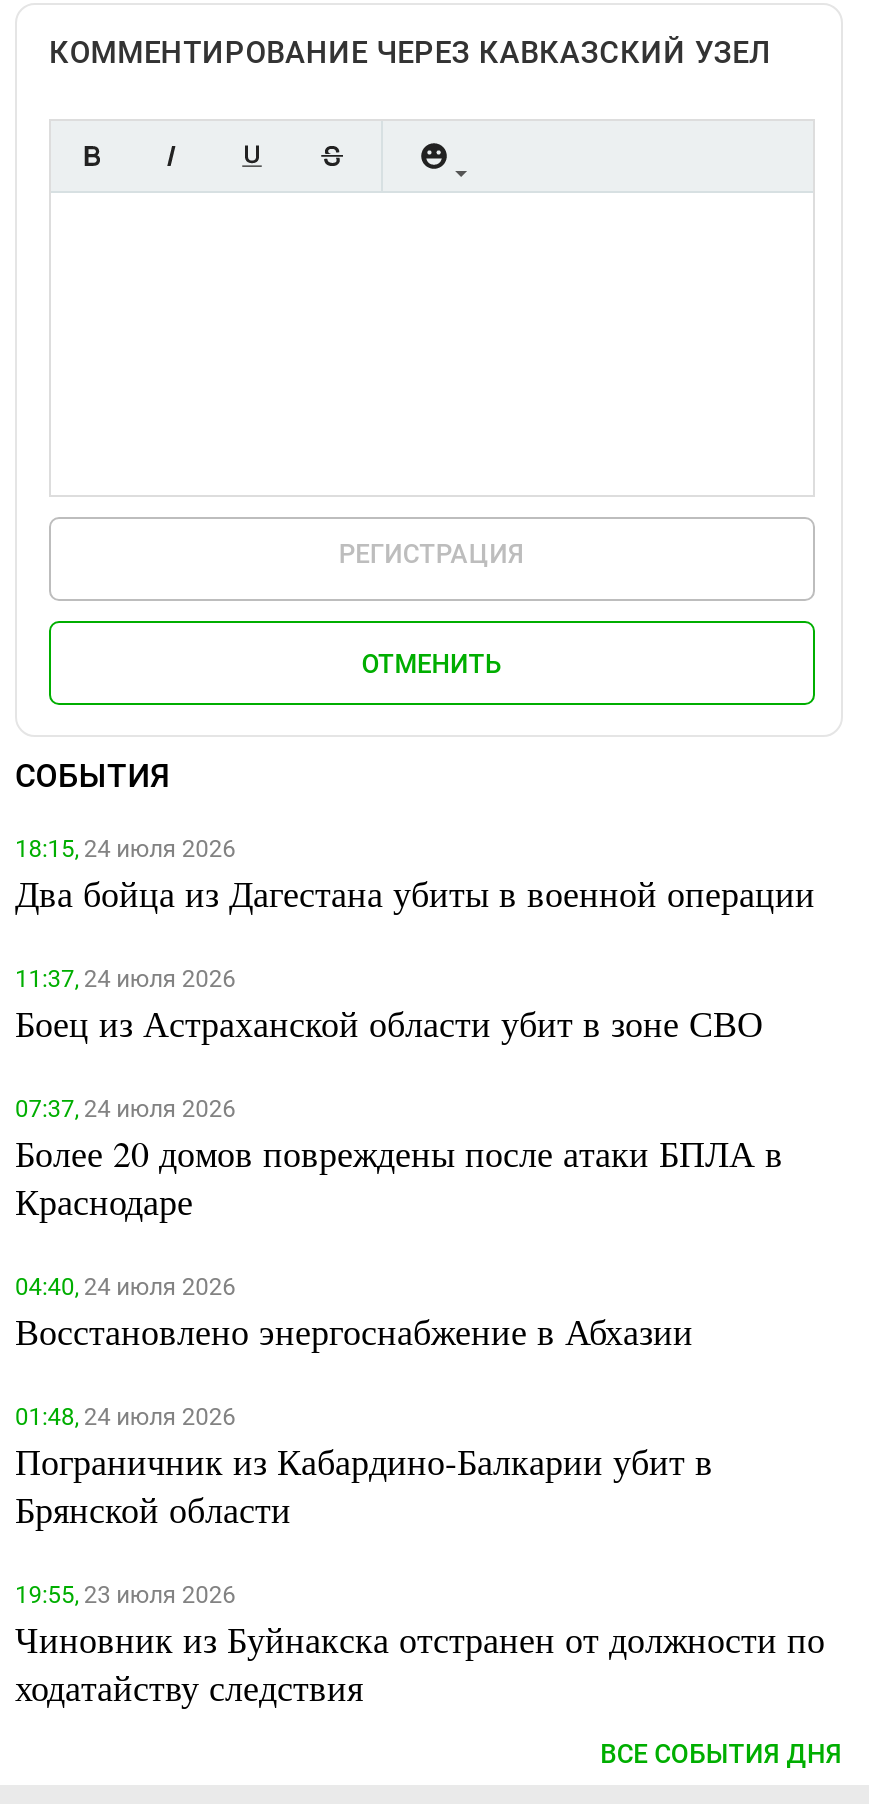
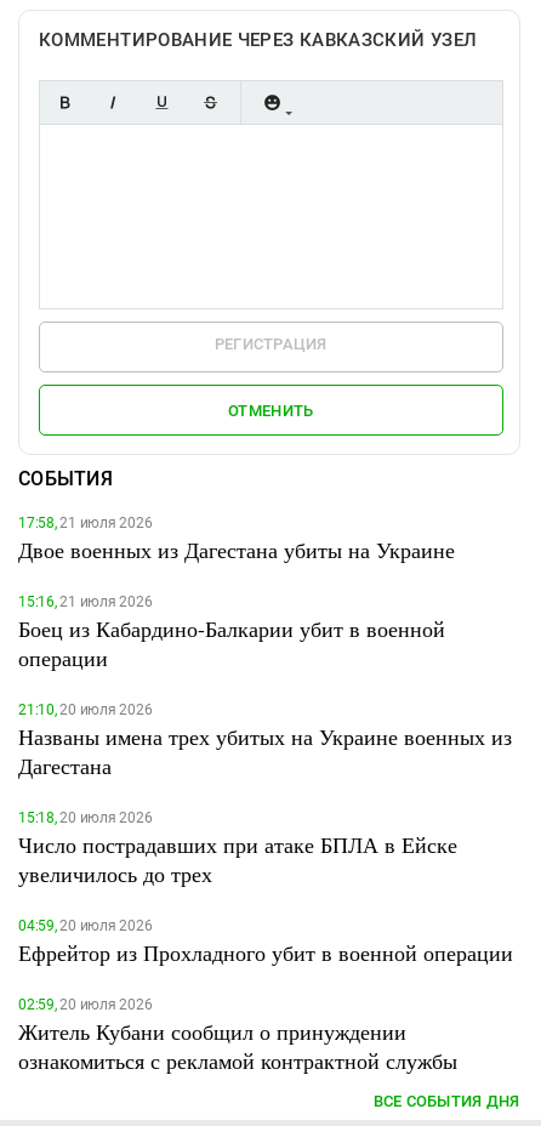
- 18:15, 24 июля 2026
- Два бойца из Дагестана убиты в военной операции
+ 17:58, 21 июля 2026
+ Двое военных из Дагестана убиты на Украине

- 11:37, 24 июля 2026
- Боец из Астраханской области убит в зоне СВО
+ 15:16, 21 июля 2026
+ Боец из Кабардино-Балкарии убит в военной
+ операции

- 07:37, 24 июля 2026
- Более 20 домов повреждены после атаки БПЛА в
- Краснодаре
+ 21:10, 20 июля 2026
+ Названы имена трех убитых на Украине военных из
+ Дагестана

- 04:40, 24 июля 2026
- Восстановлено энергоснабжение в Абхазии
+ 15:18, 20 июля 2026
+ Число пострадавших при атаке БПЛА в Ейске
+ увеличилось до трех

- 01:48, 24 июля 2026
- Пограничник из Кабардино-Балкарии убит в
- Брянской области
+ 04:59, 20 июля 2026
+ Ефрейтор из Прохладного убит в военной операции

- 19:55, 23 июля 2026
- Чиновник из Буйнакска отстранен от должности по
- ходатайству следствия
+ 02:59, 20 июля 2026
+ Житель Кубани сообщил о принуждении
+ ознакомиться с рекламой контрактной службы
